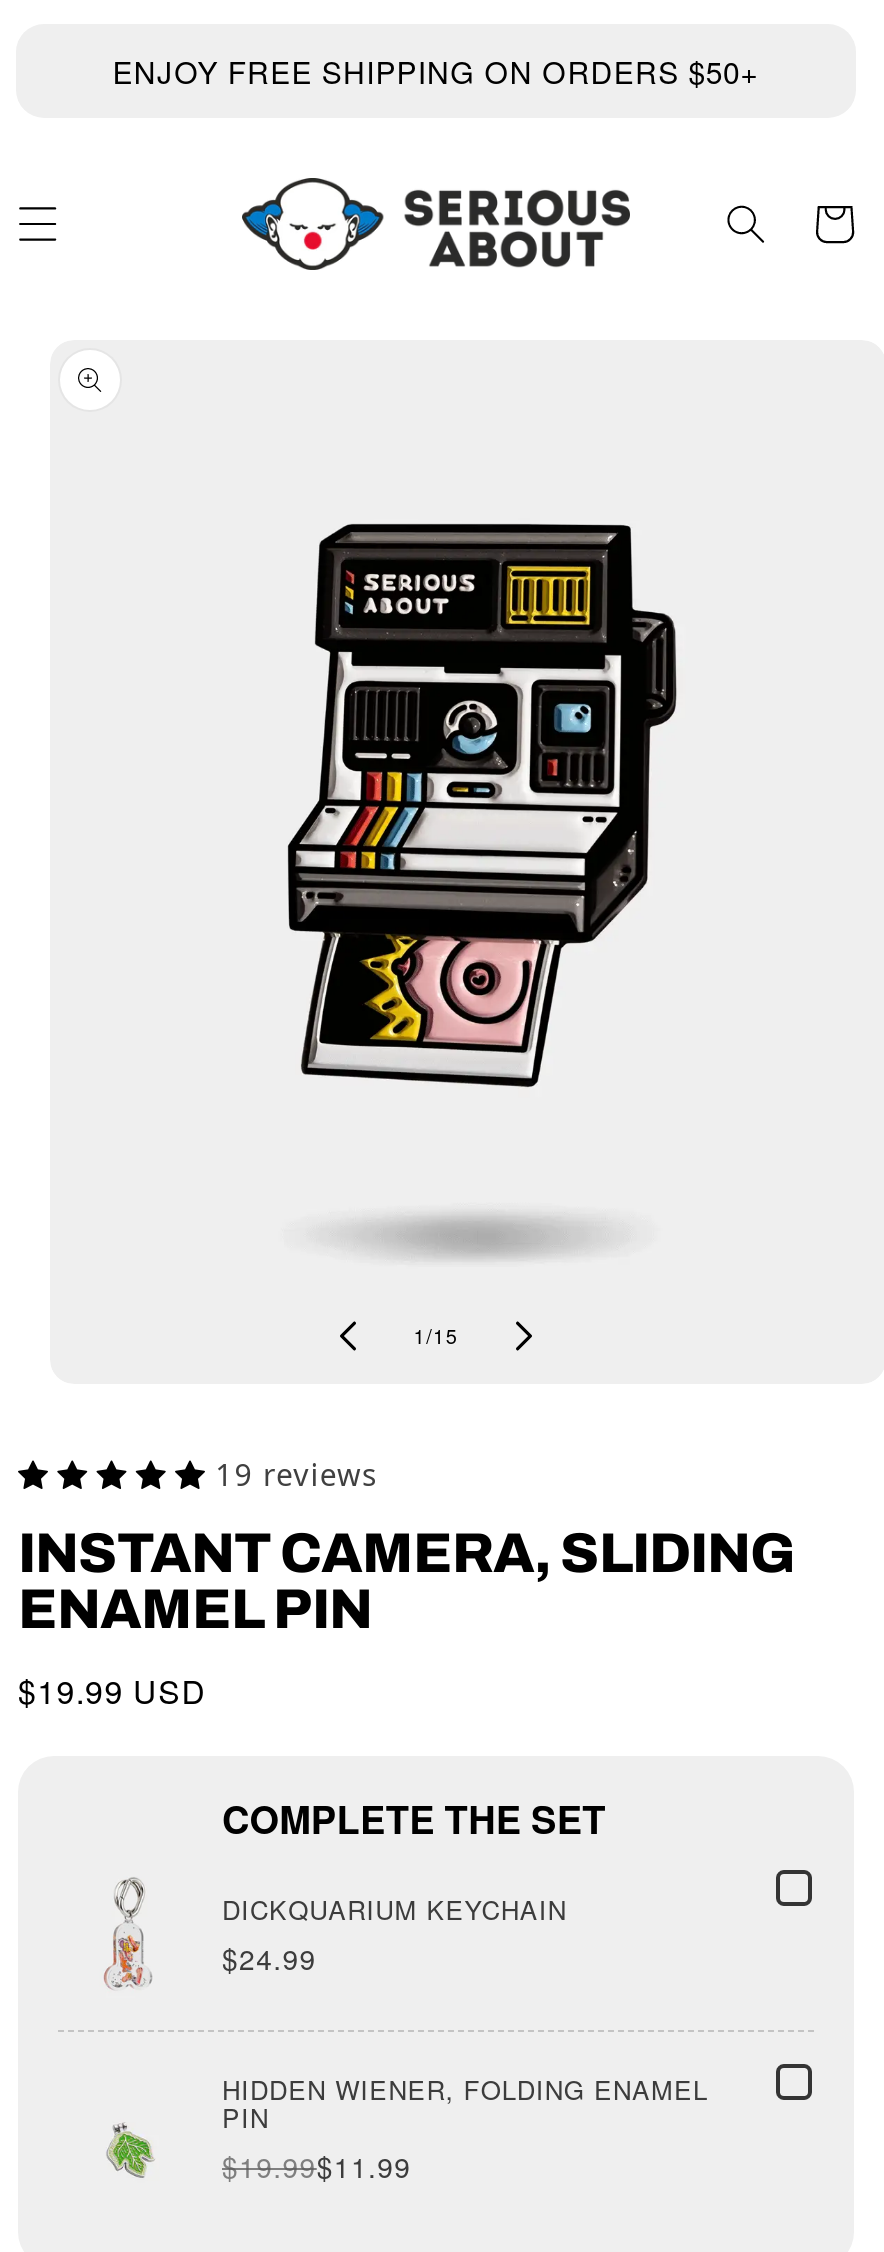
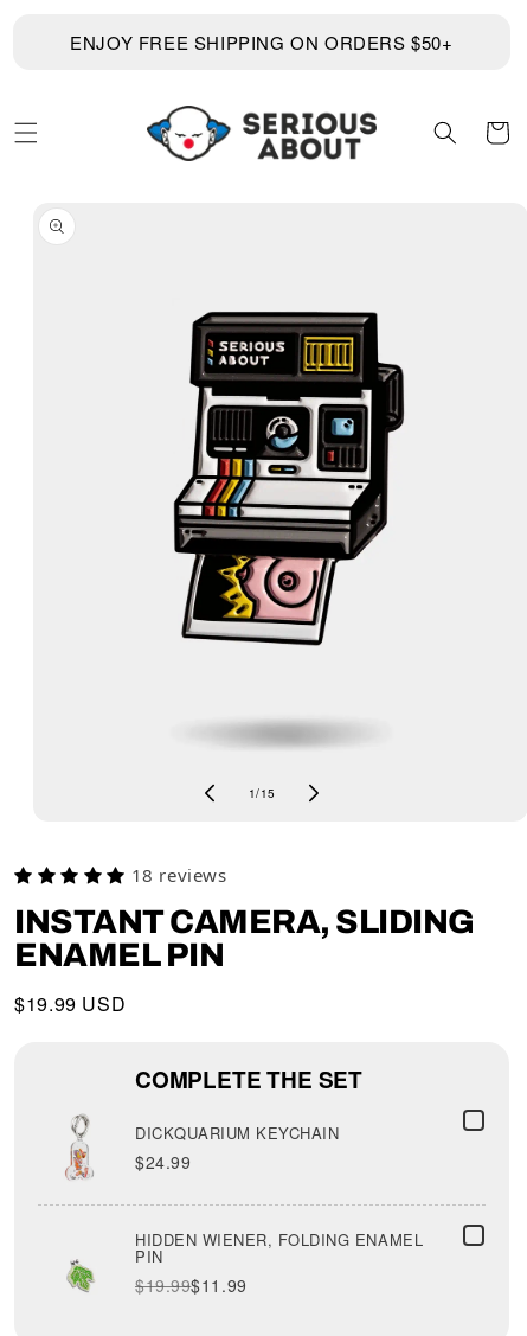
- 19 reviews
+ 18 reviews
